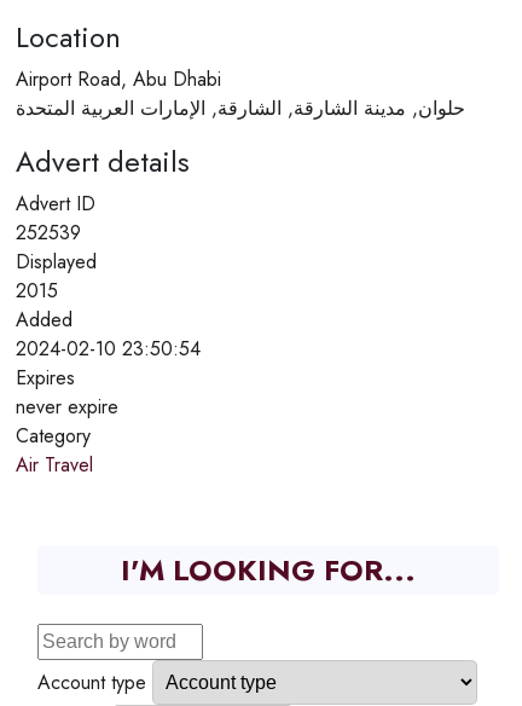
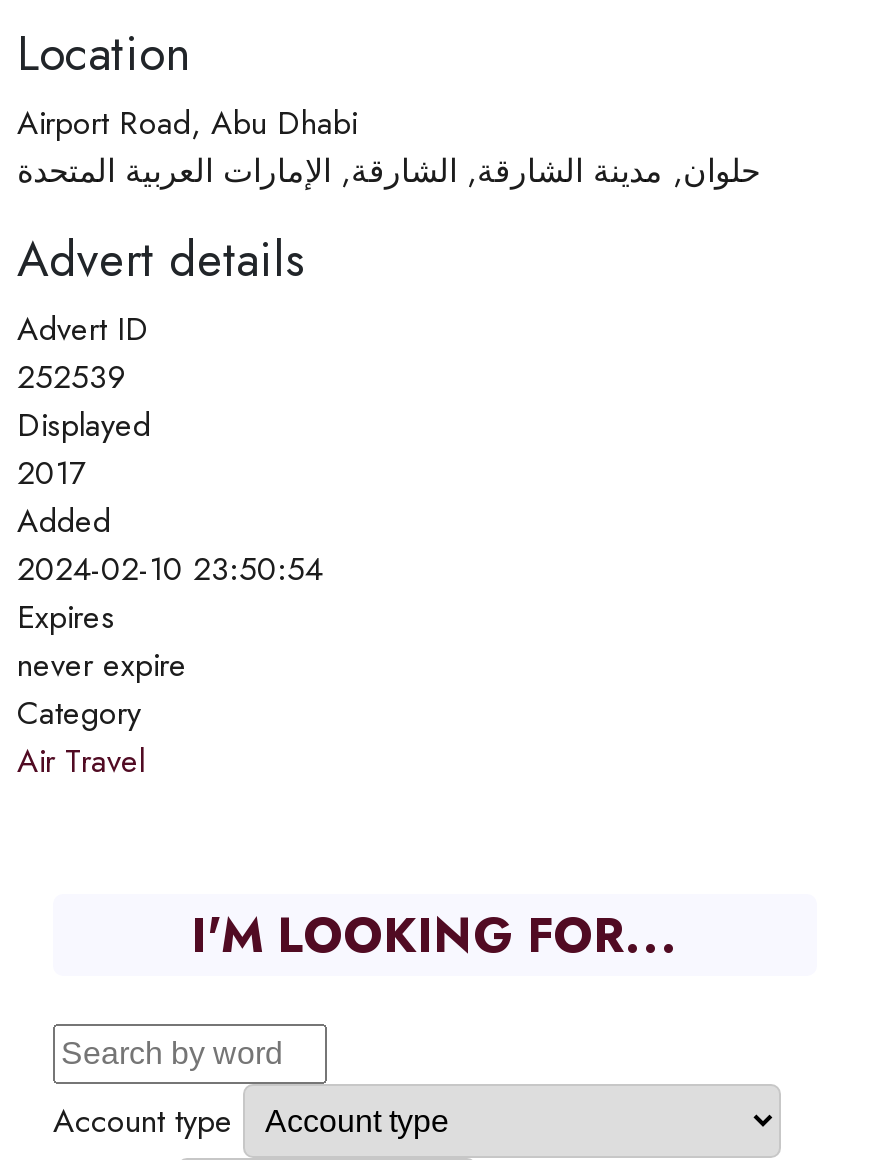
- 2015
+ 2017
